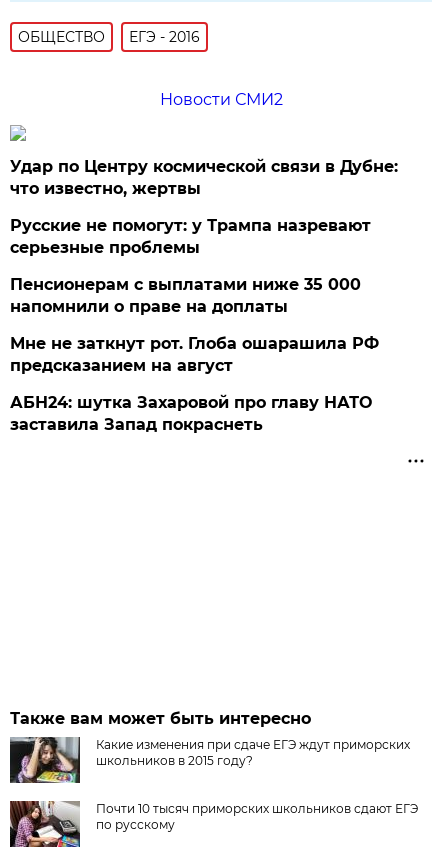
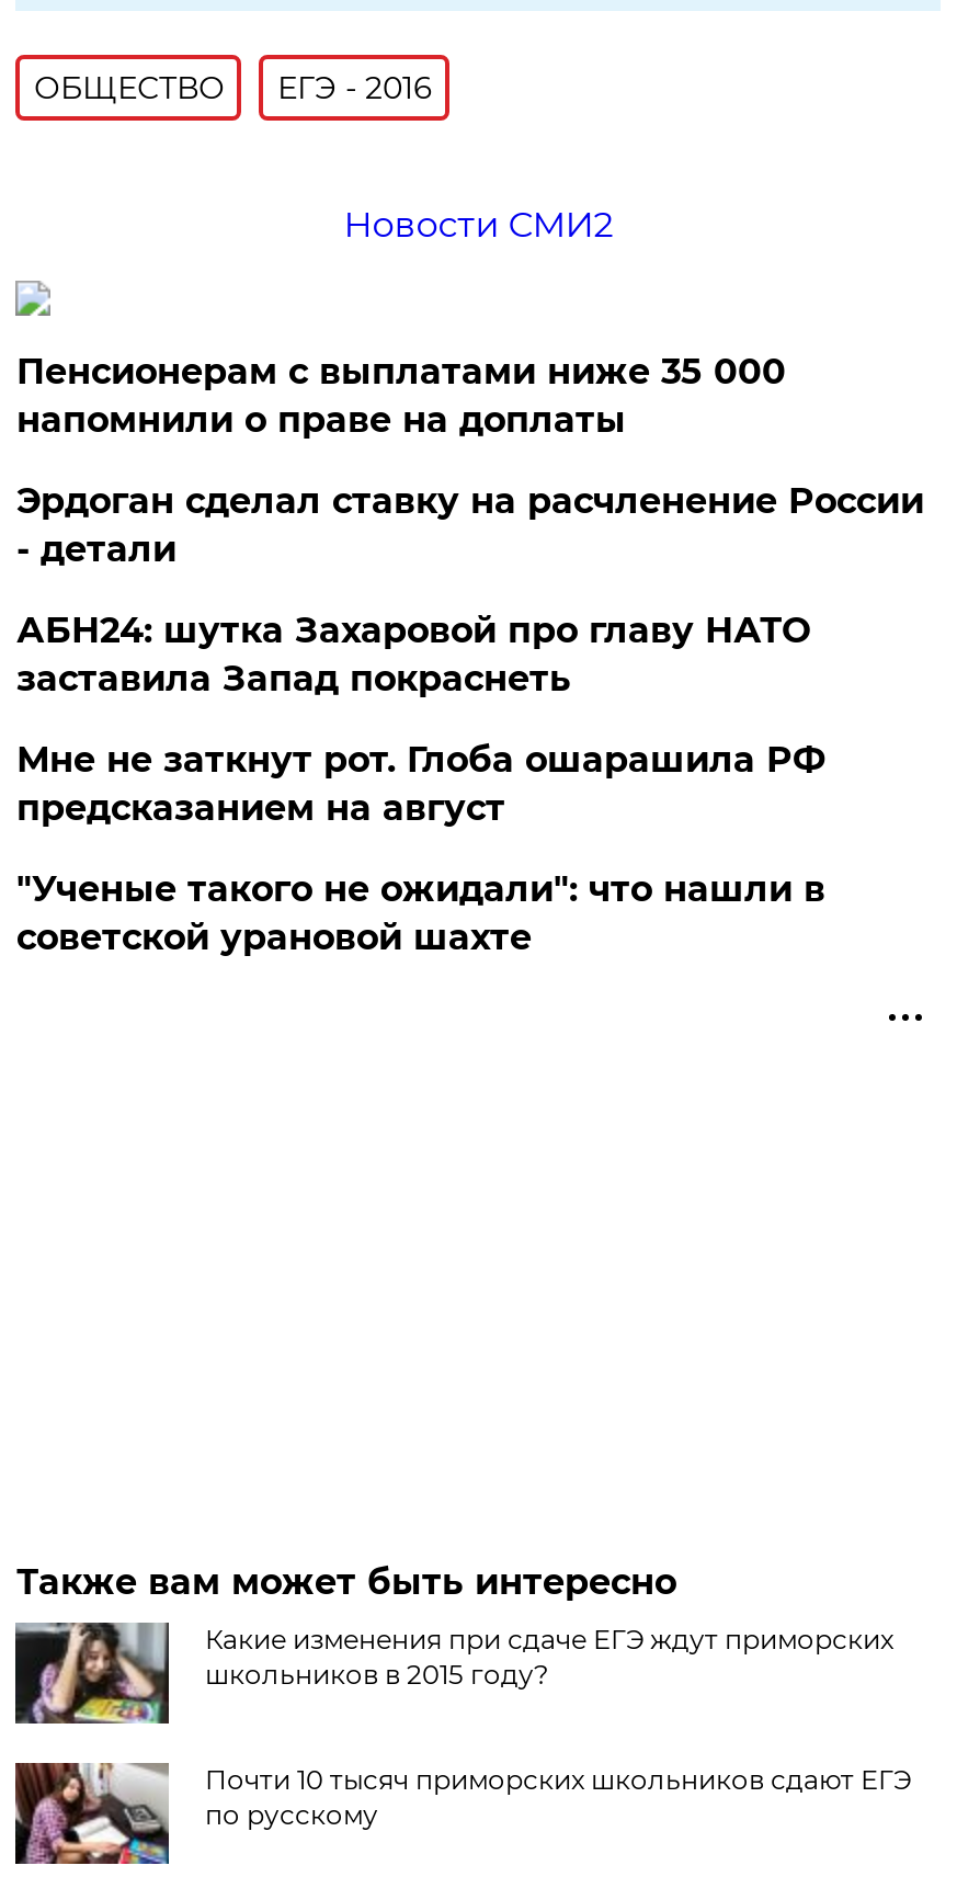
- Удар по Центру космической связи в Дубне:
- что известно, жертвы
- Русские не помогут: у Трампа назревают
- серьезные проблемы

moved up: Пенсионерам с выплатами ниже 35 000 | напомнили о праве на доплаты

+ Эрдоган сделал ставку на расчленение России
+ - детали

+ "Ученые такого не ожидали": что нашли в
+ советской урановой шахте

moved up: АБН24: шутка Захаровой про главу НАТО | заставила Запад покраснеть
